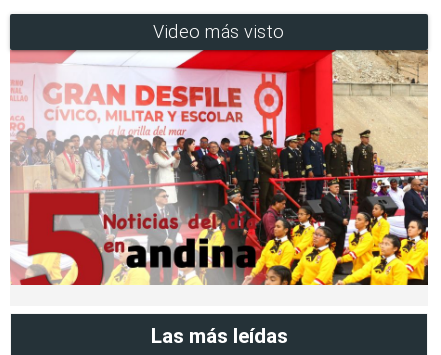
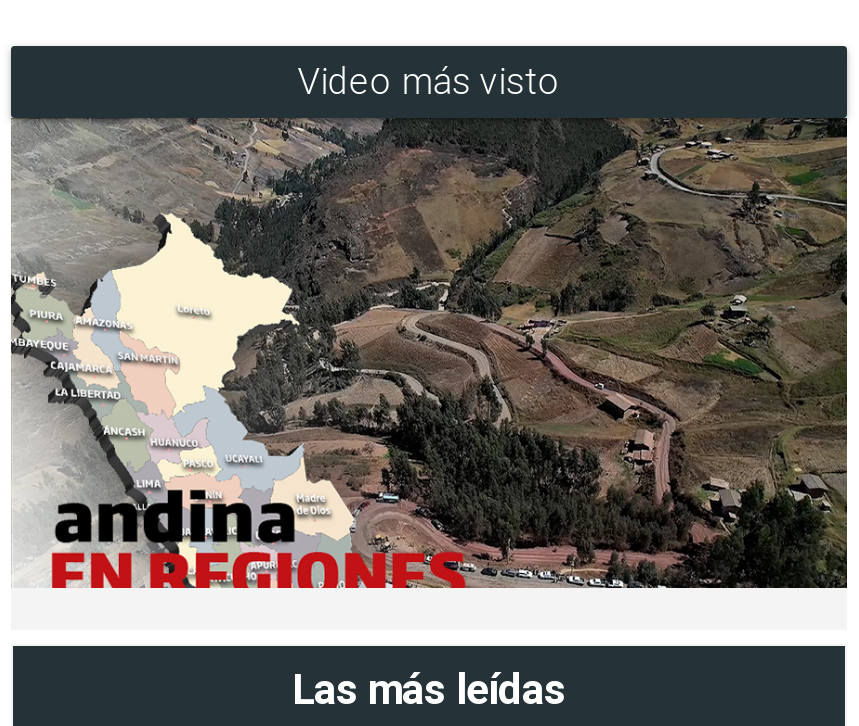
- [image]
+ [image]
